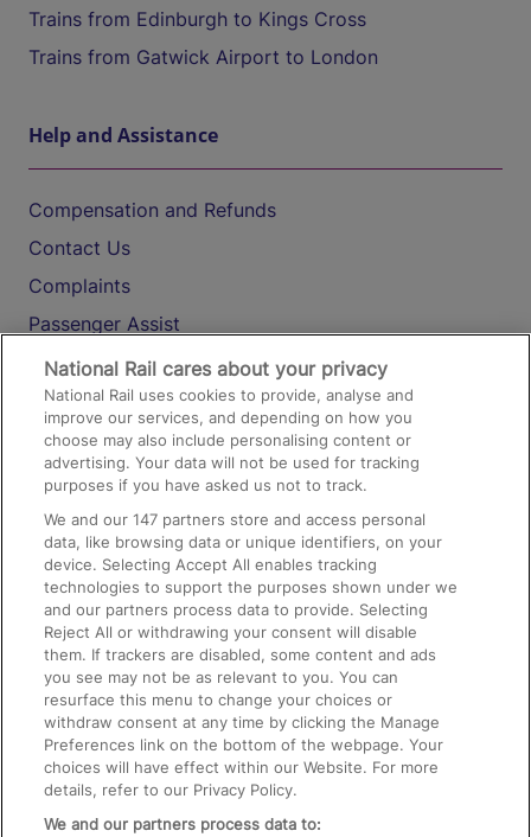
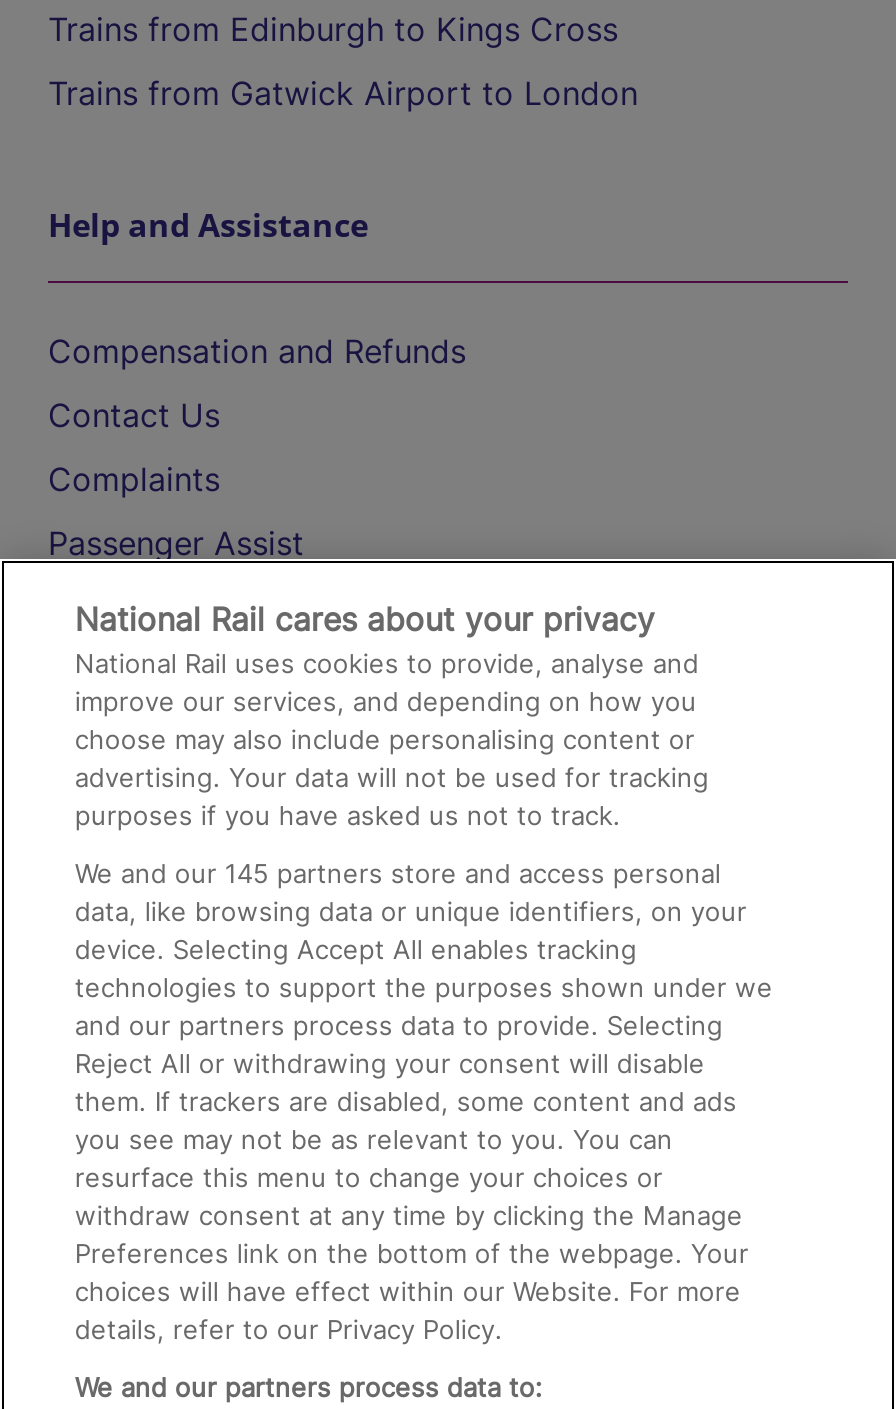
- We and our 147 partners store and access personal
+ We and our 145 partners store and access personal
